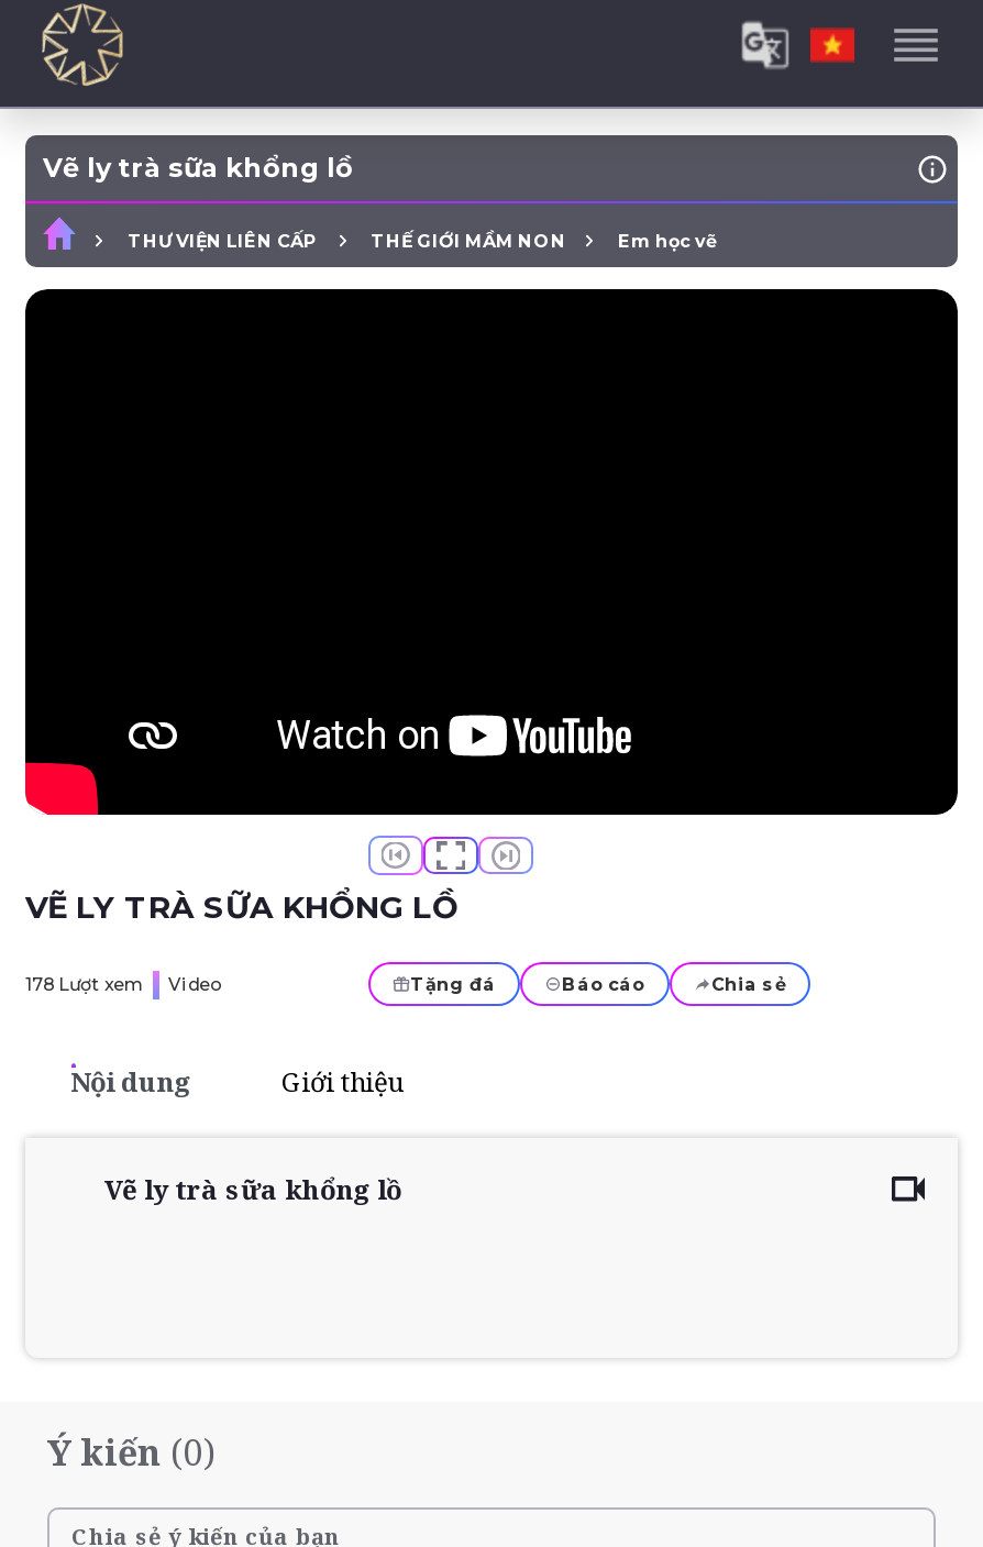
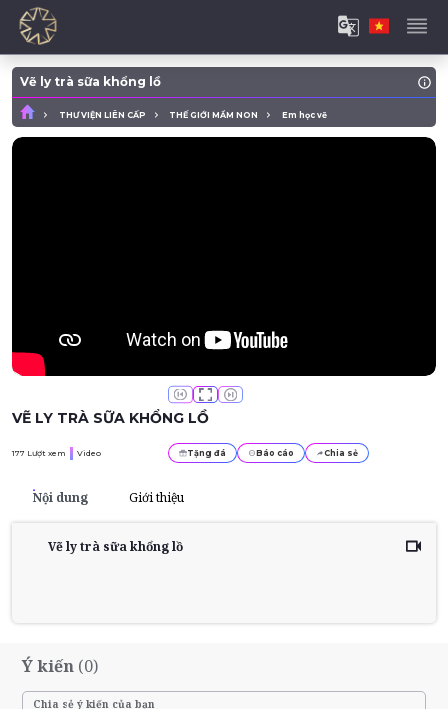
- 178 Lượt xem Video
+ 177 Lượt xem Video
